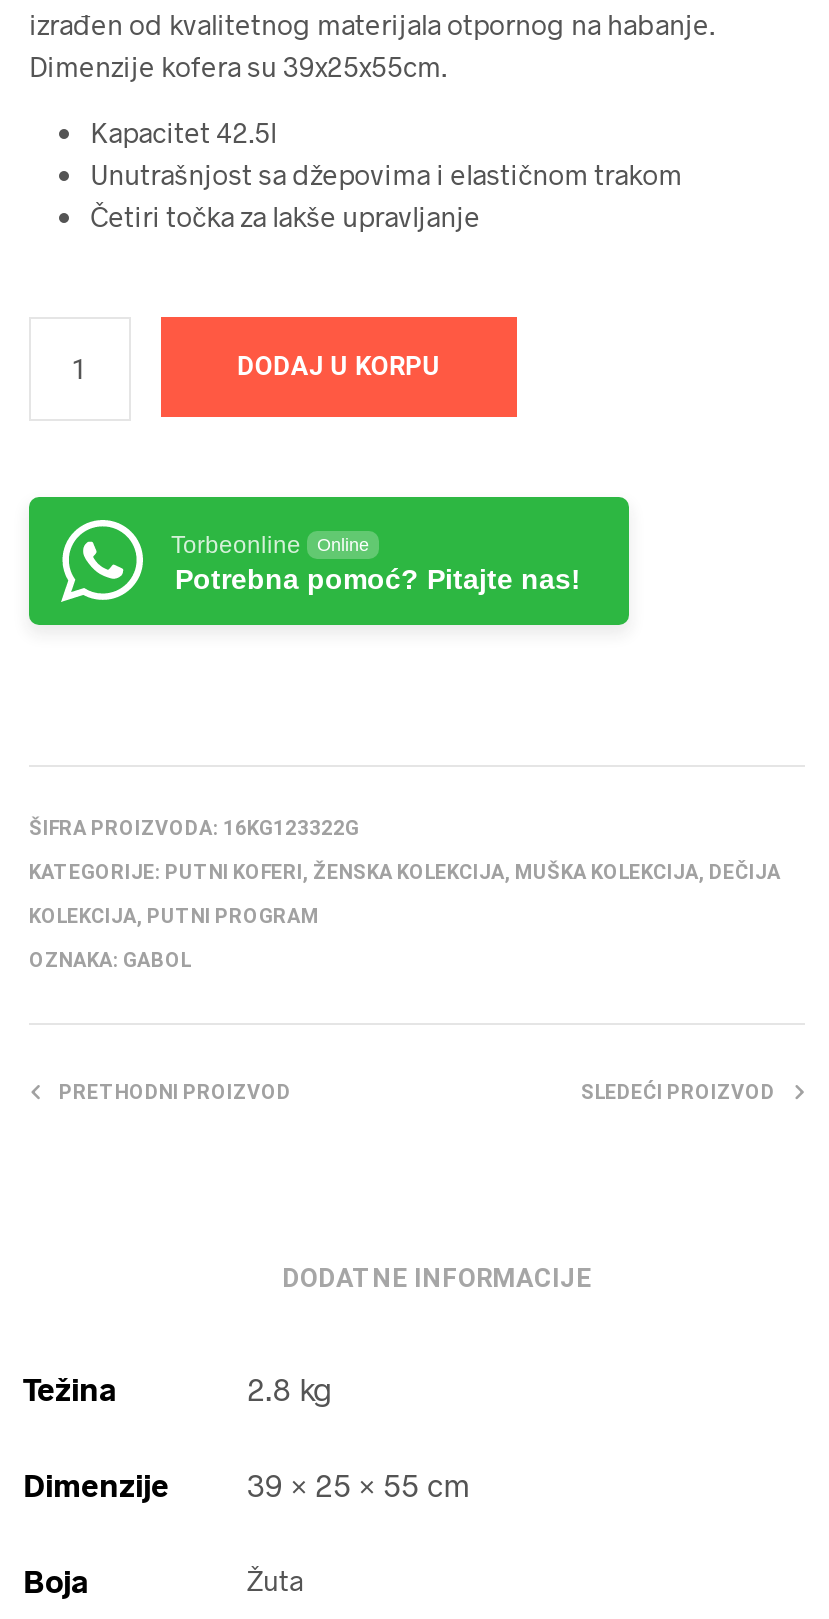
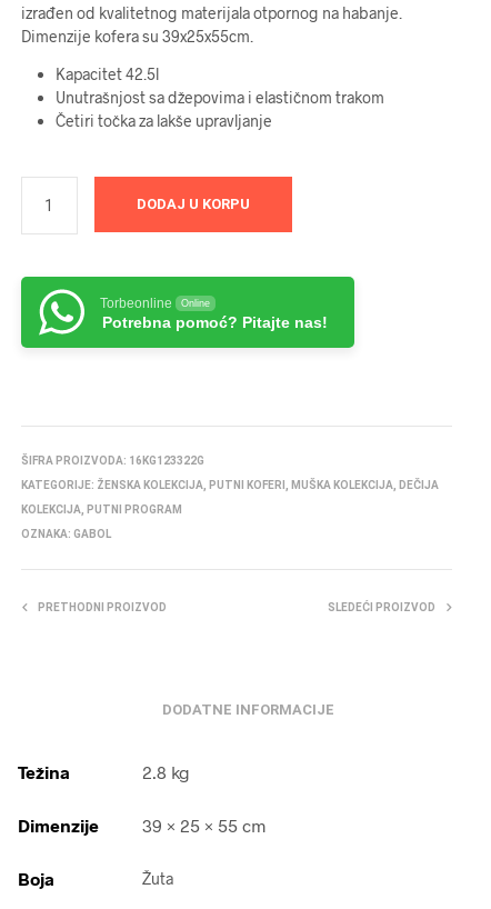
- KATEGORIJE: PUTNI KOFERI, ŽENSKA KOLEKCIJA, MUŠKA KOLEKCIJA, DEČIJA
+ KATEGORIJE: ŽENSKA KOLEKCIJA, PUTNI KOFERI, MUŠKA KOLEKCIJA, DEČIJA
